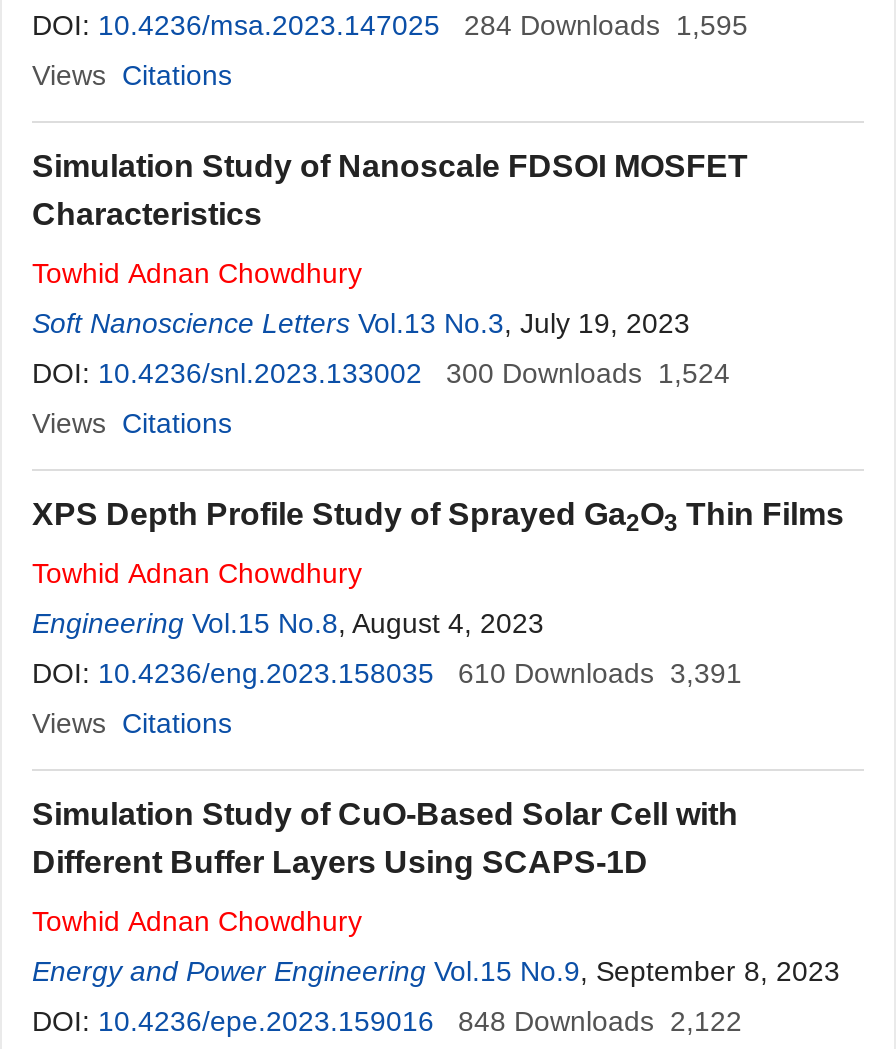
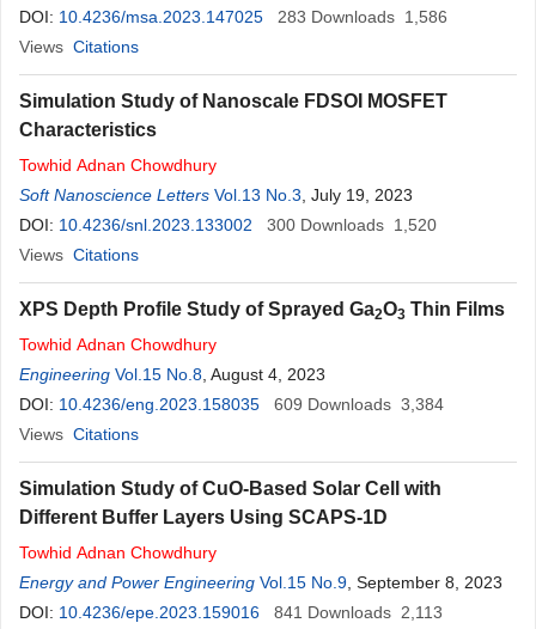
- DOI: 10.4236/msa.2023.147025 284 Downloads 1,595
+ DOI: 10.4236/msa.2023.147025 283 Downloads 1,586

- DOI: 10.4236/snl.2023.133002 300 Downloads 1,524
+ DOI: 10.4236/snl.2023.133002 300 Downloads 1,520

- DOI: 10.4236/eng.2023.158035 610 Downloads 3,391
+ DOI: 10.4236/eng.2023.158035 609 Downloads 3,384

- DOI: 10.4236/epe.2023.159016 848 Downloads 2,122
+ DOI: 10.4236/epe.2023.159016 841 Downloads 2,113
